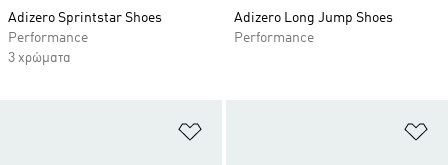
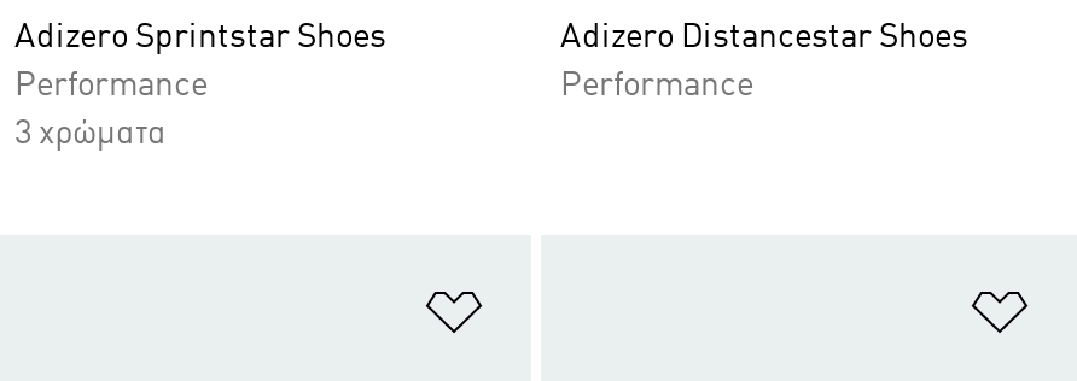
- Adizero Long Jump Shoes
+ Adizero Distancestar Shoes
